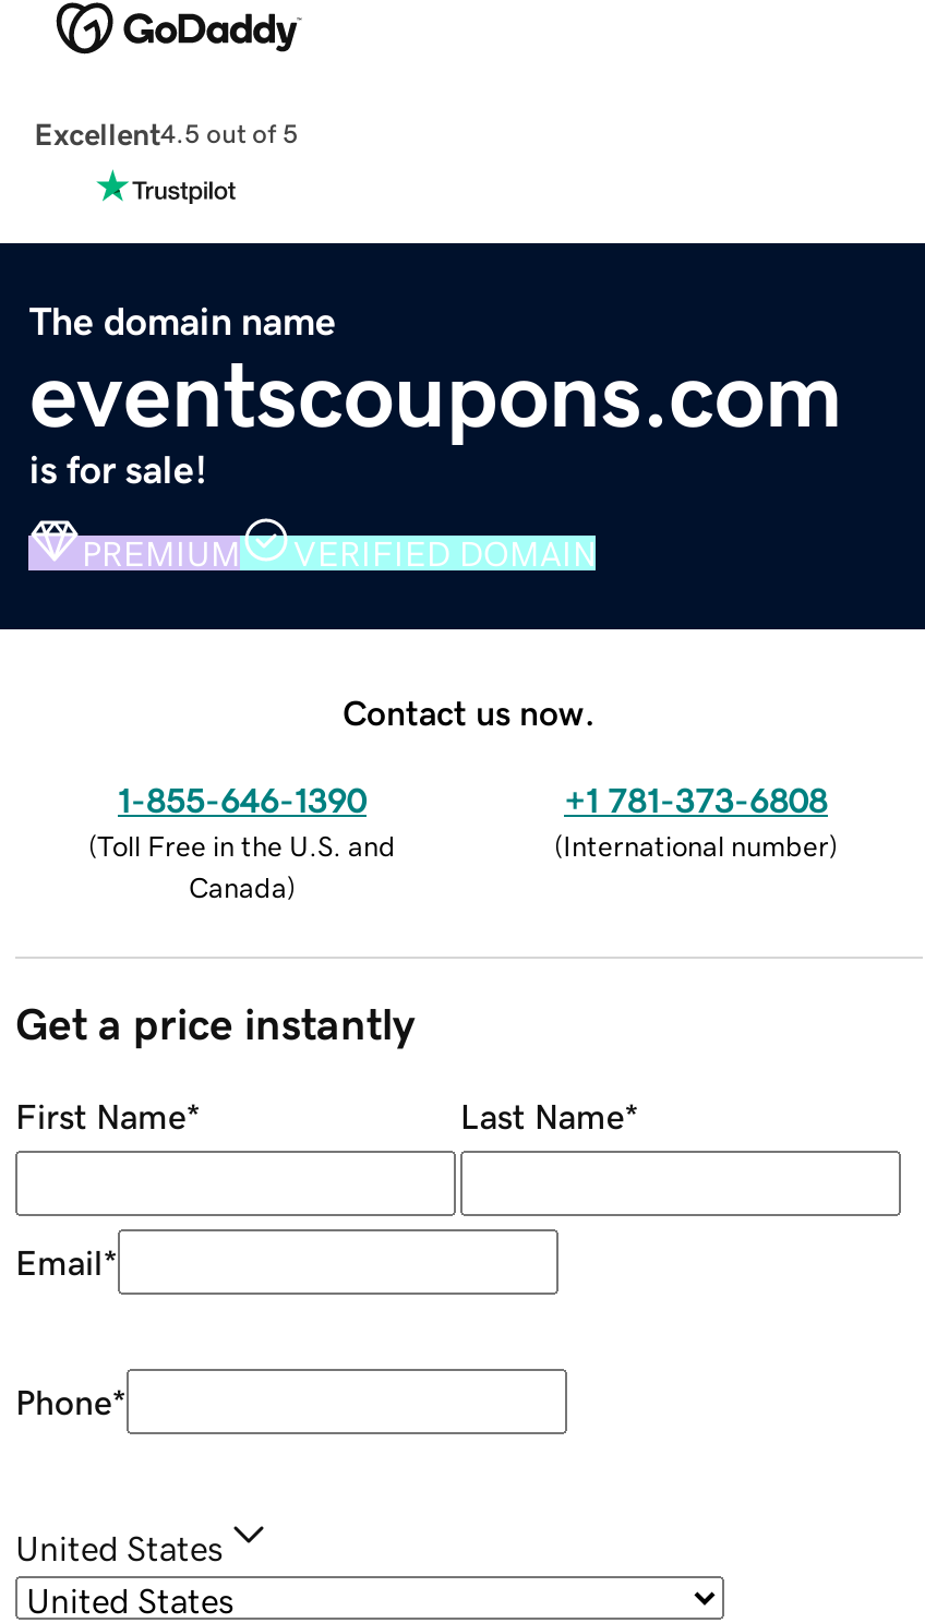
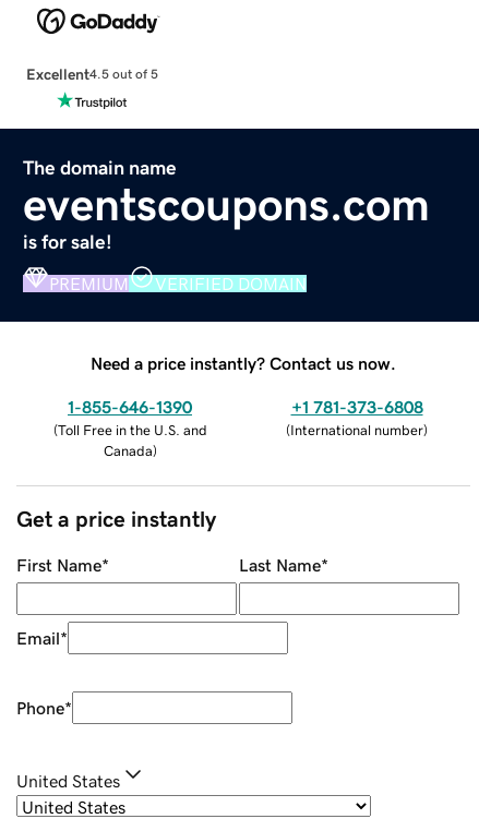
- Contact us now.
+ Need a price instantly? Contact us now.
